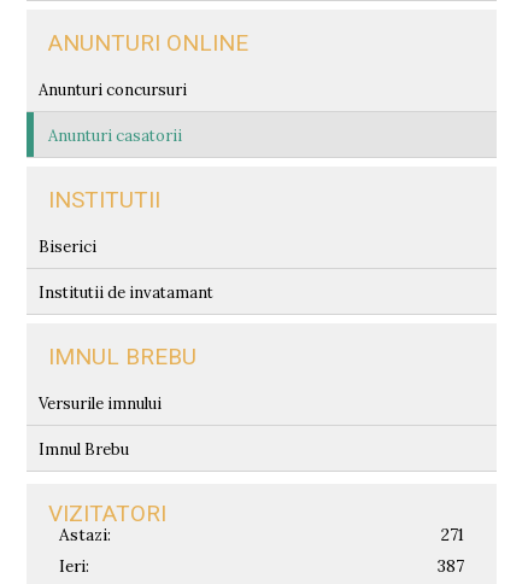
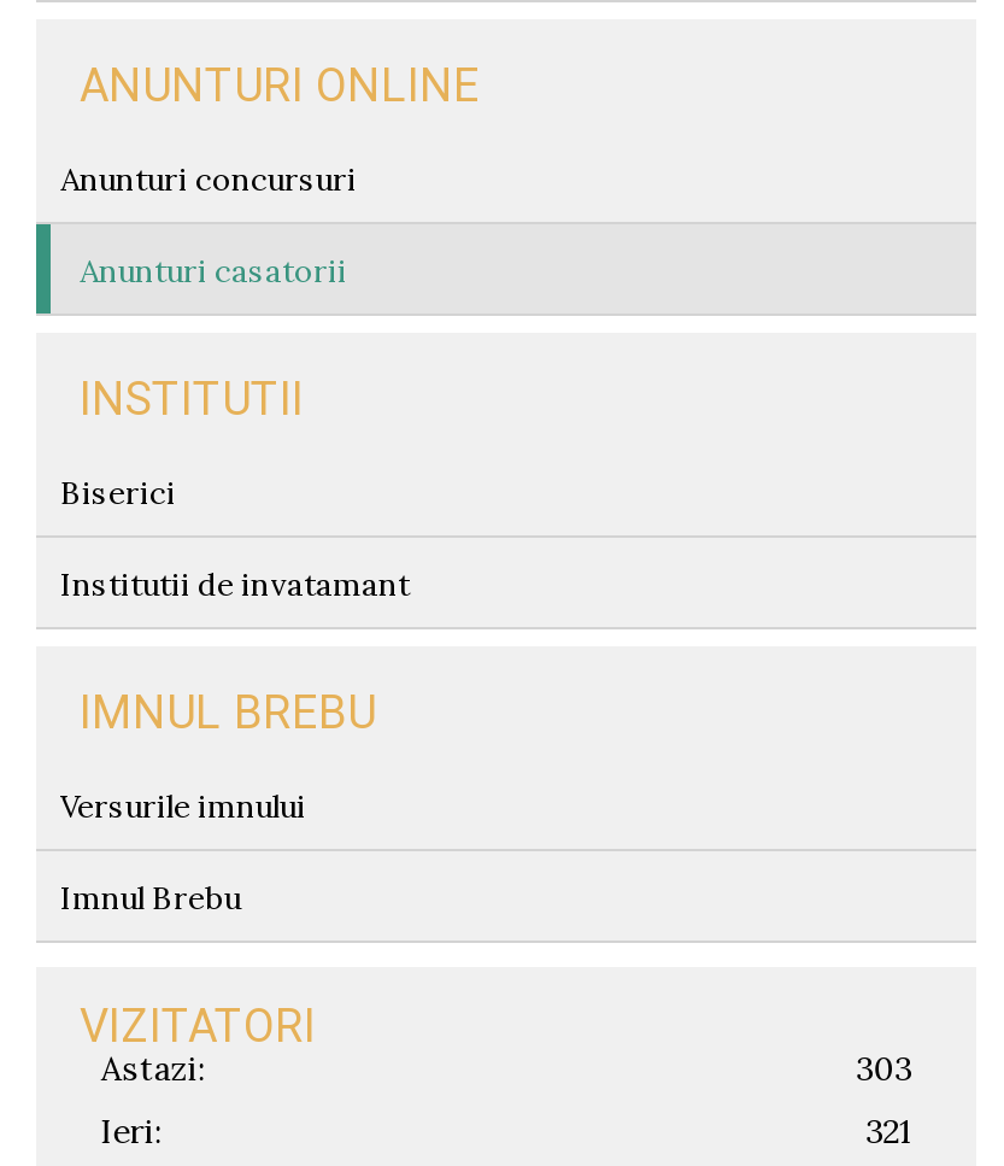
- 271
+ 303

- 387
+ 321
